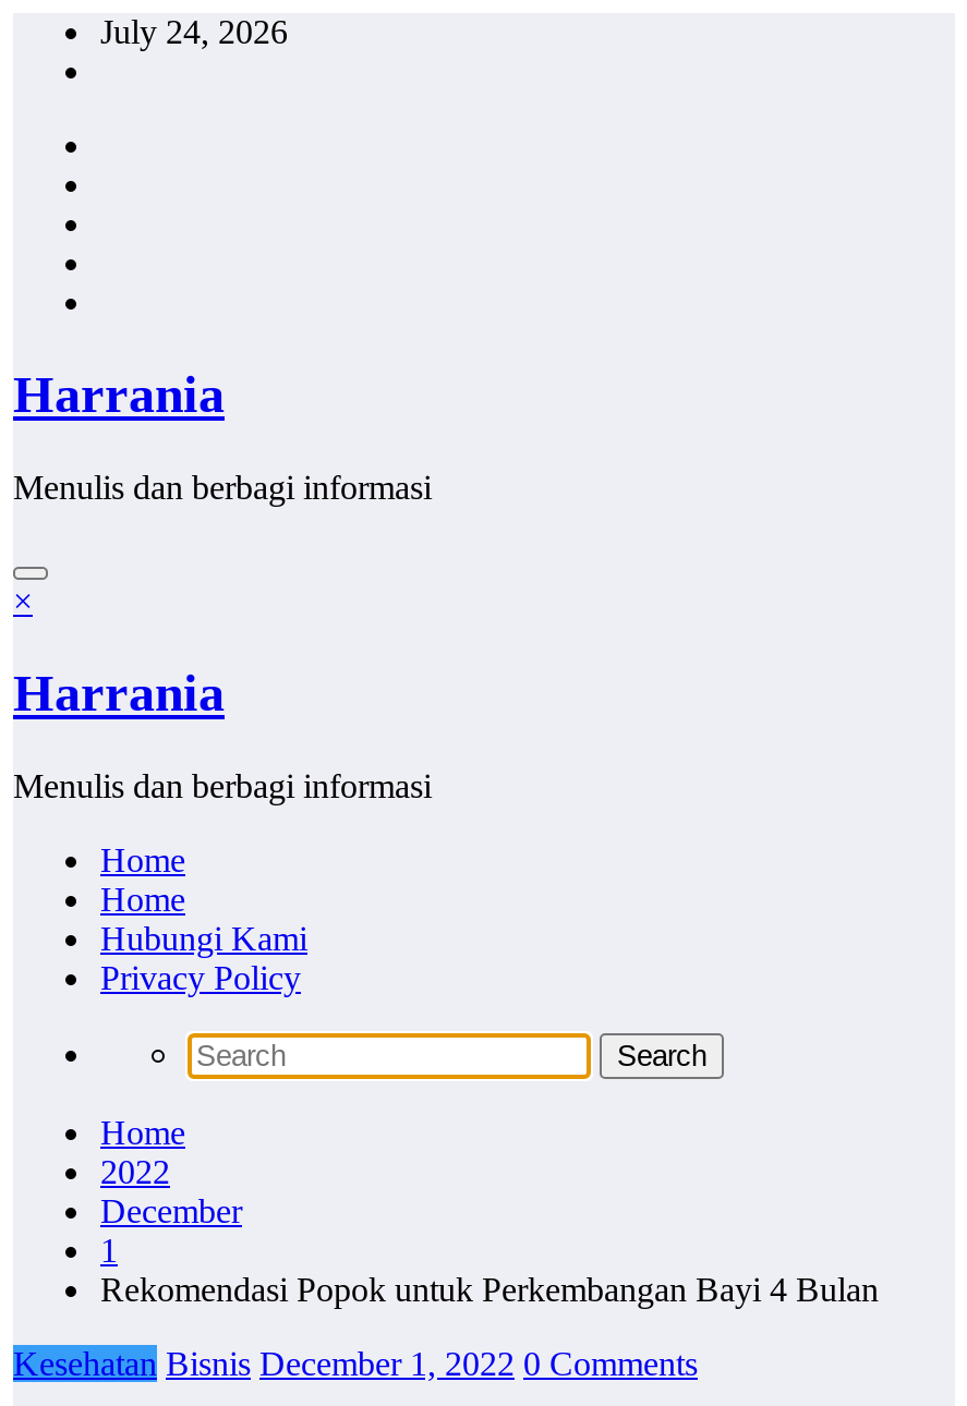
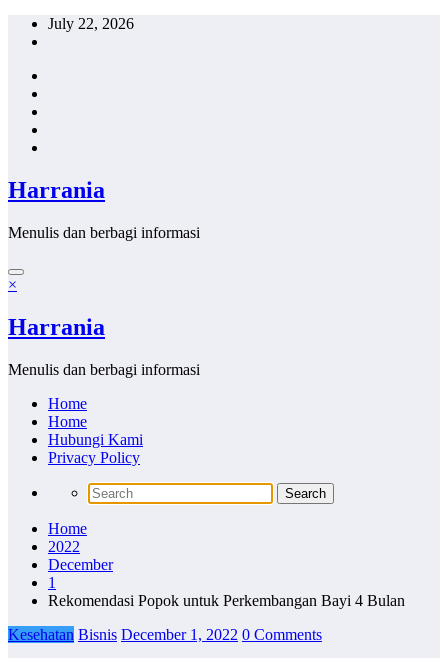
- July 24, 2026
+ July 22, 2026
